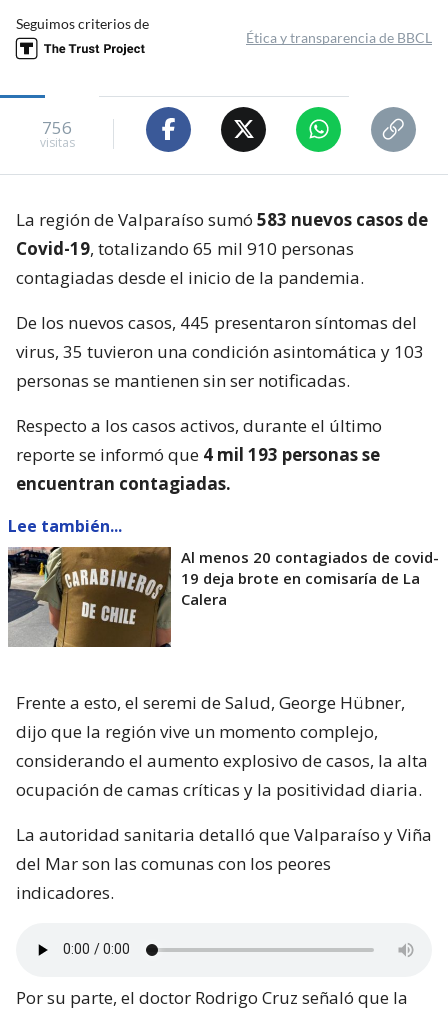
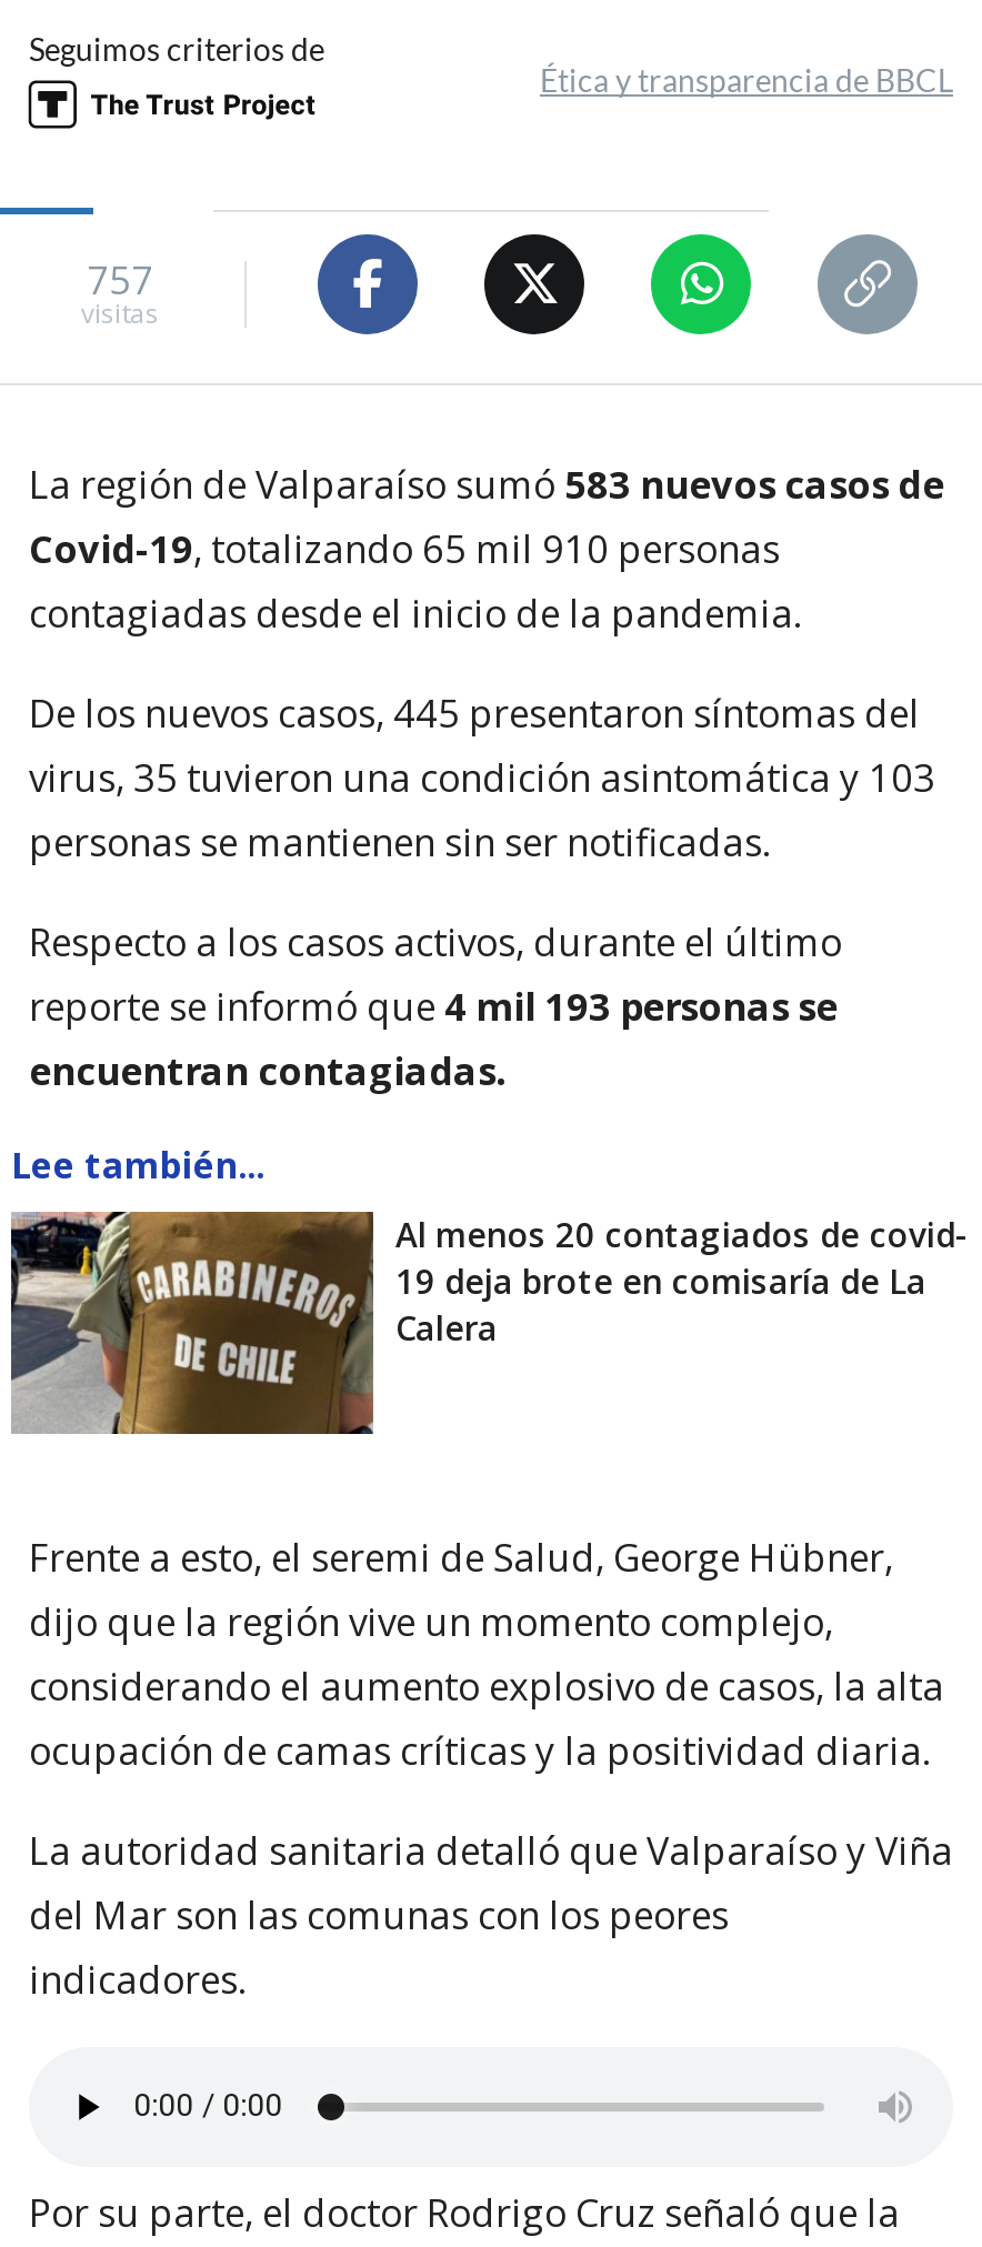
- 756
+ 757
